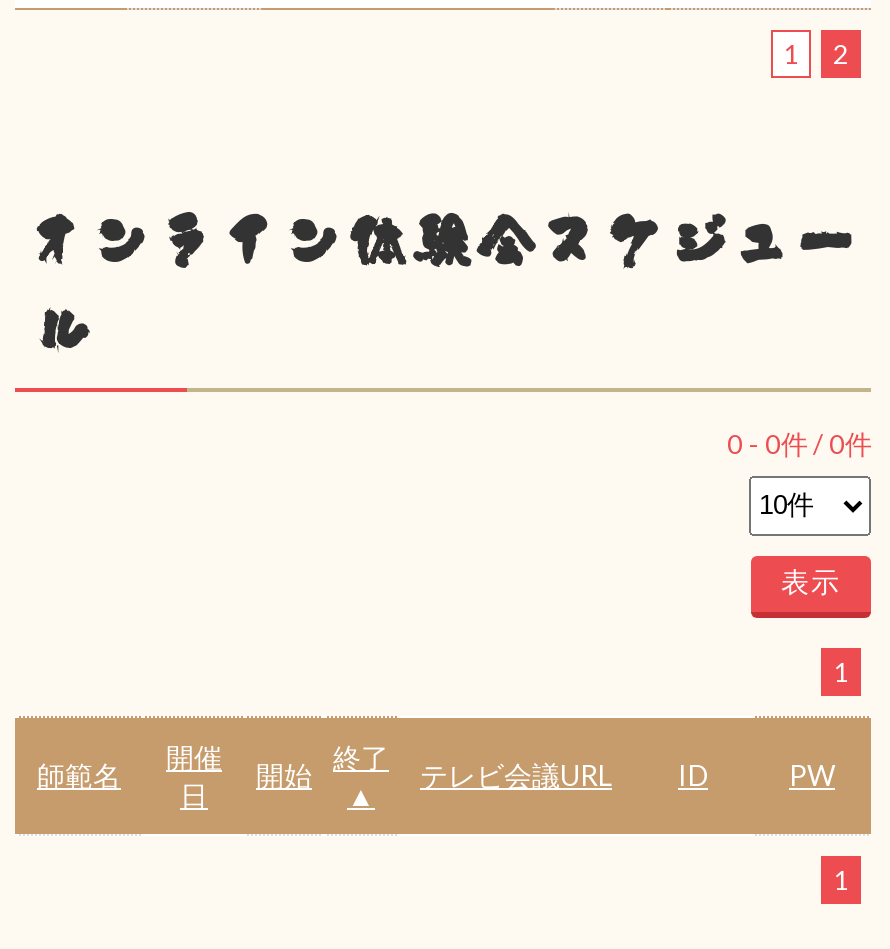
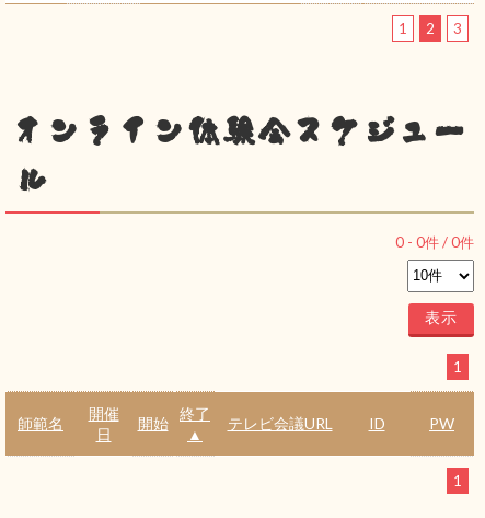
+ 3
